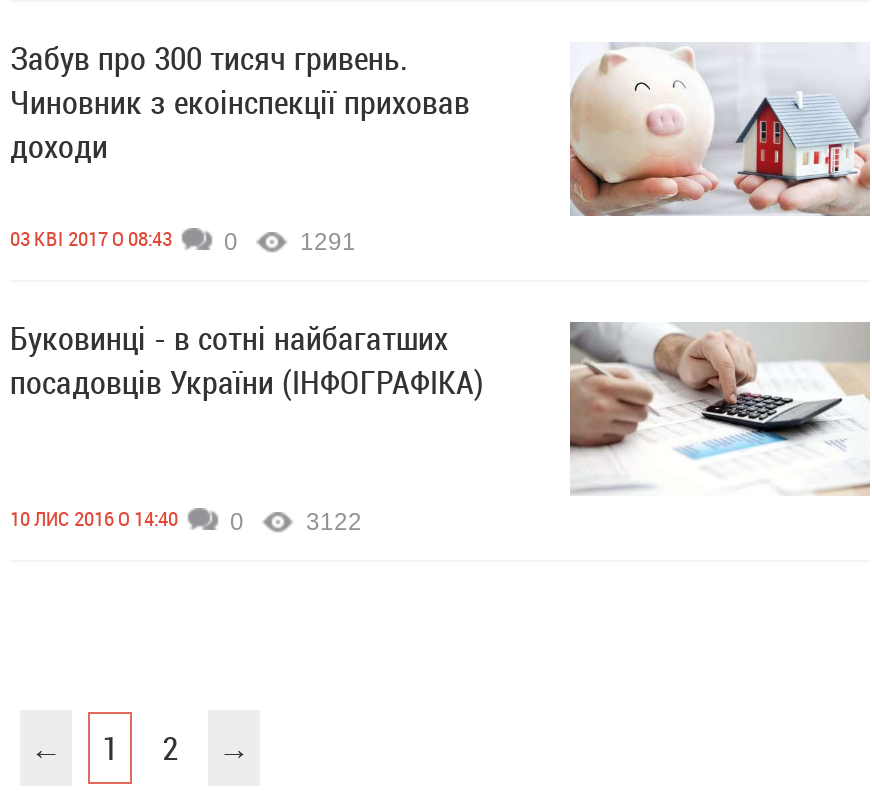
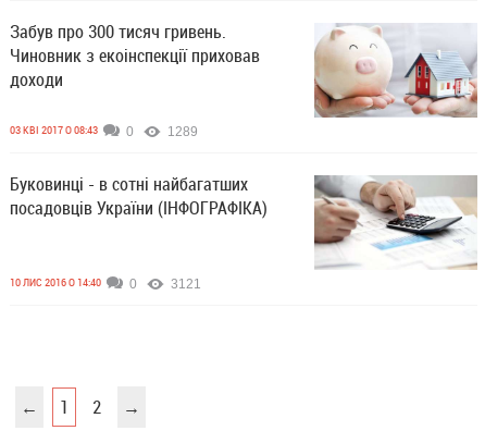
- 1291
+ 1289

- 3122
+ 3121
